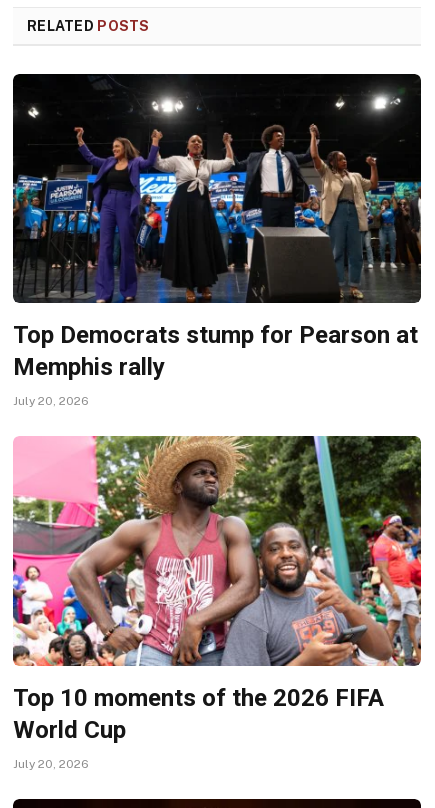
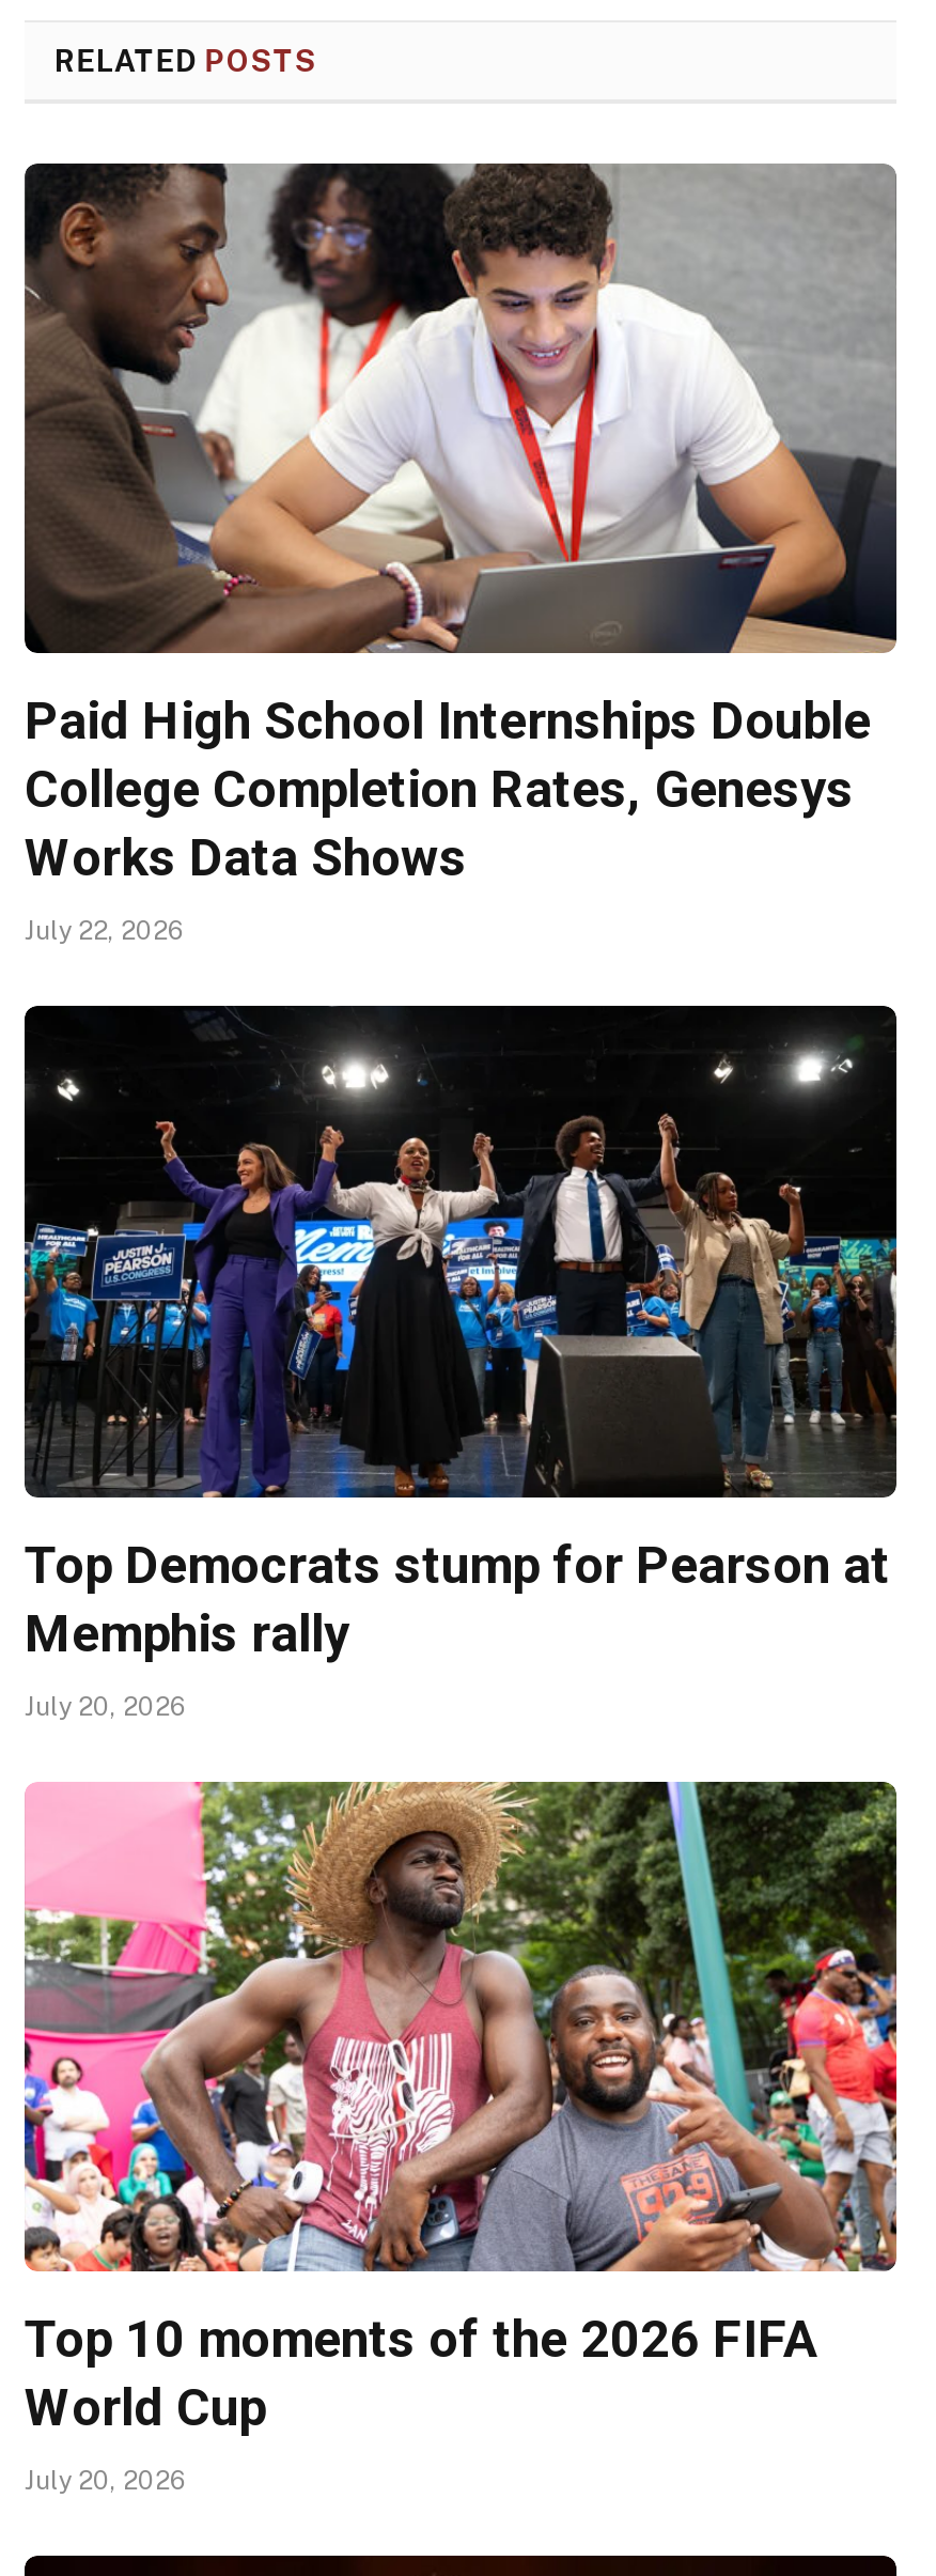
+ [image]
+ Paid High School Internships Double
+ College Completion Rates, Genesys
+ Works Data Shows
+ July 22, 2026
